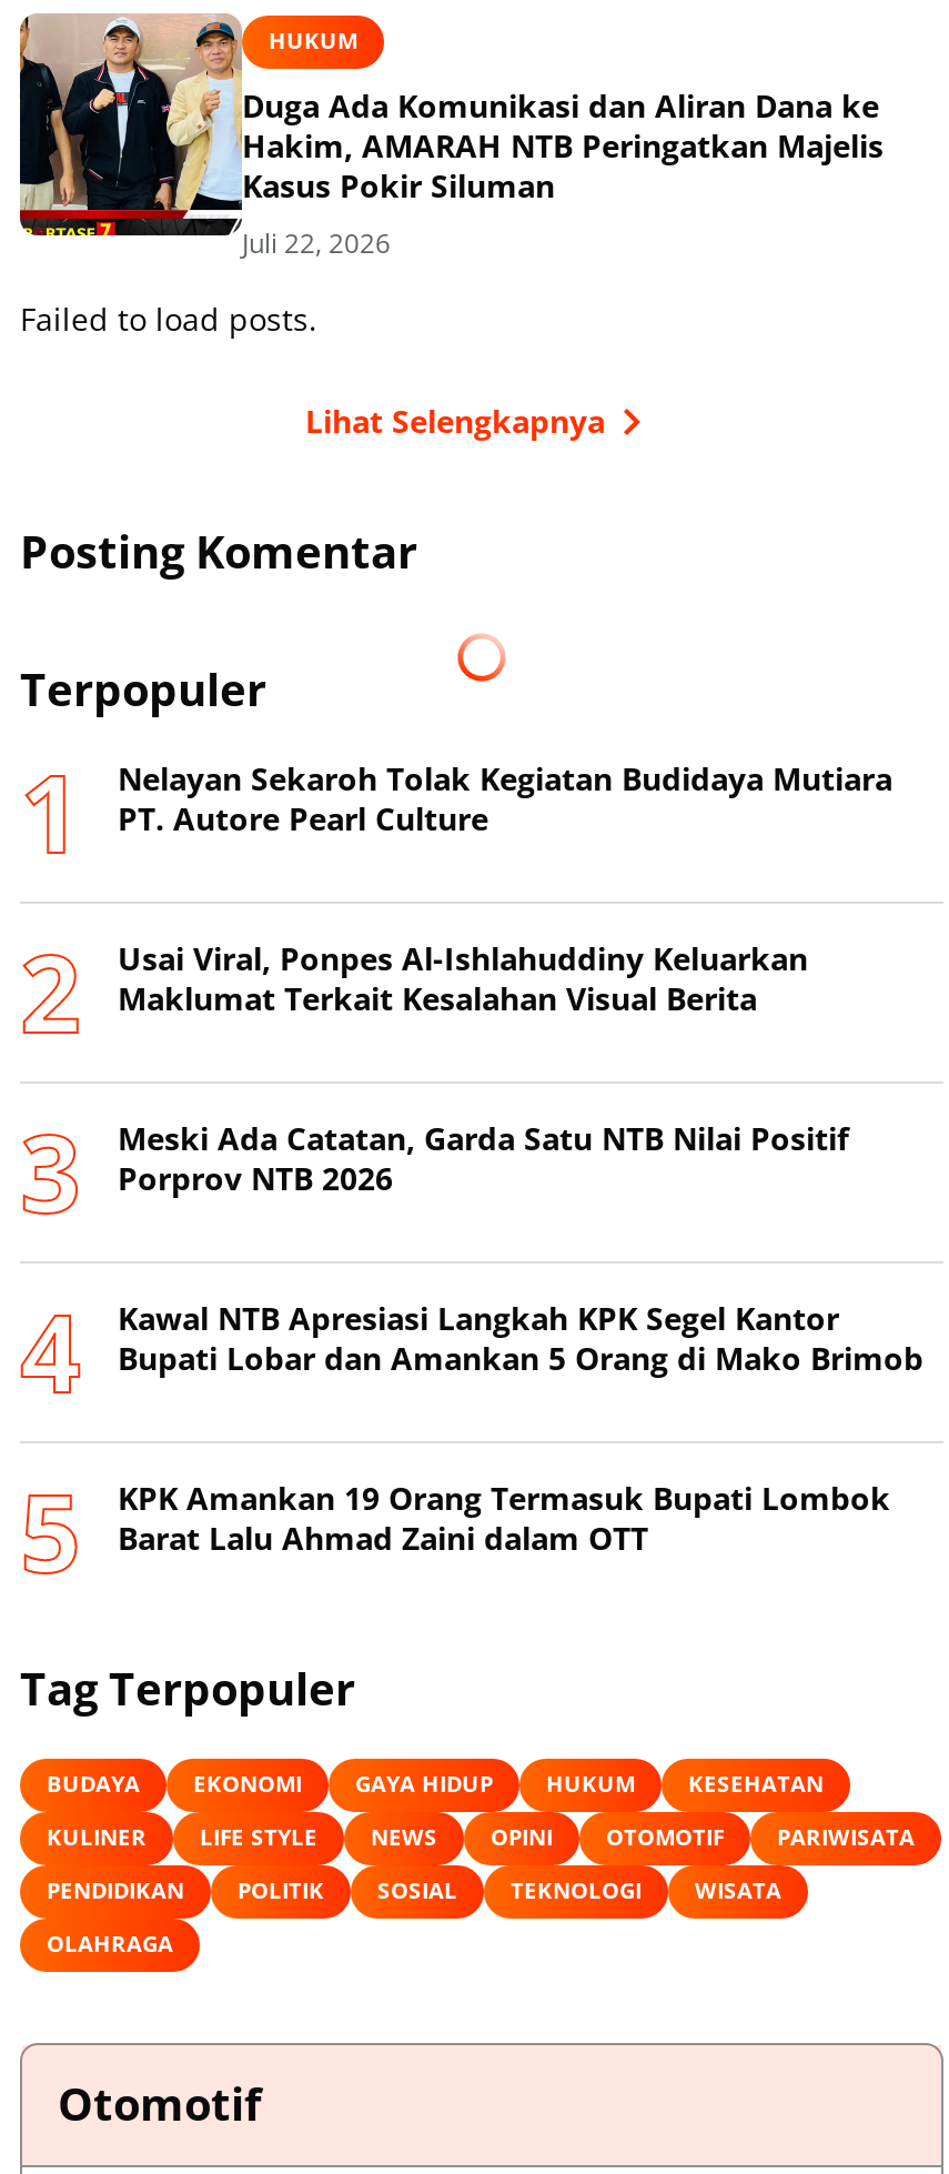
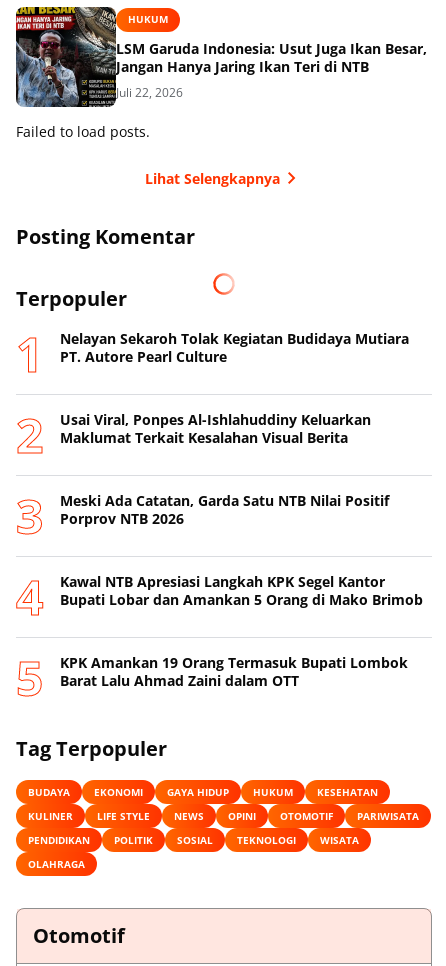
- [image]
- Duga Ada Komunikasi dan Aliran Dana ke
- Hakim, AMARAH NTB Peringatkan Majelis
- Kasus Pokir Siluman
+ [image]
+ LSM Garuda Indonesia: Usut Juga Ikan Besar,
+ Jangan Hanya Jaring Ikan Teri di NTB
